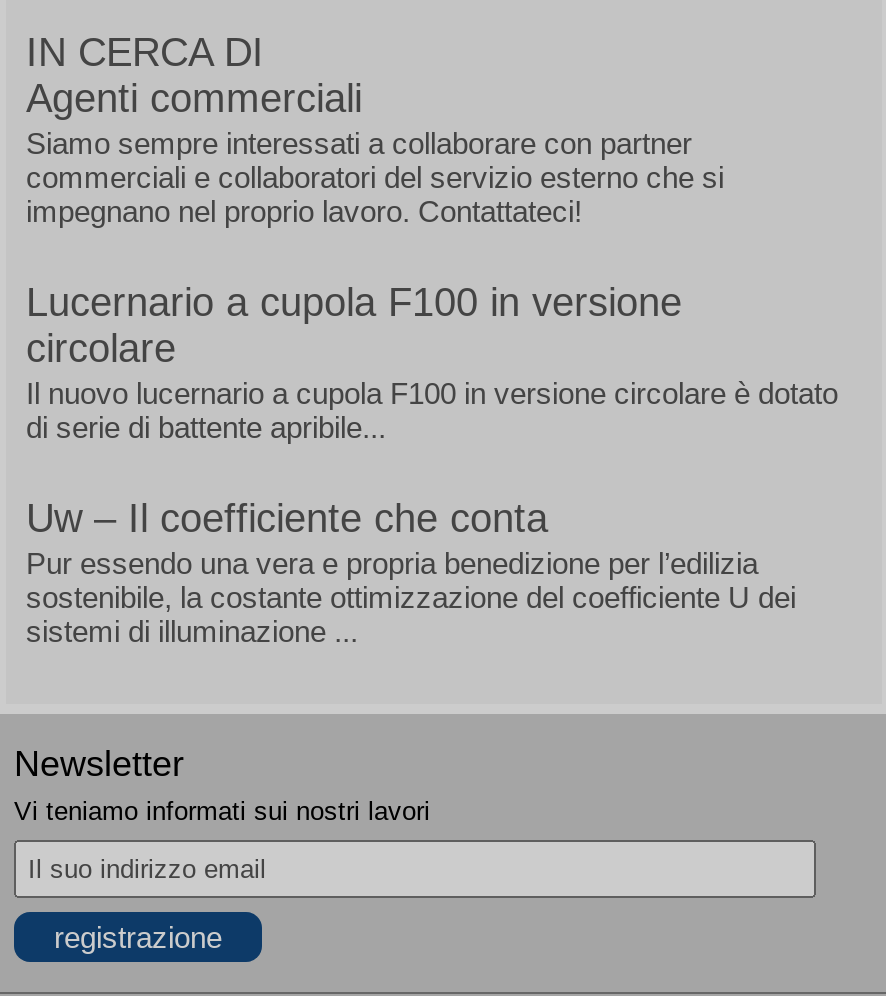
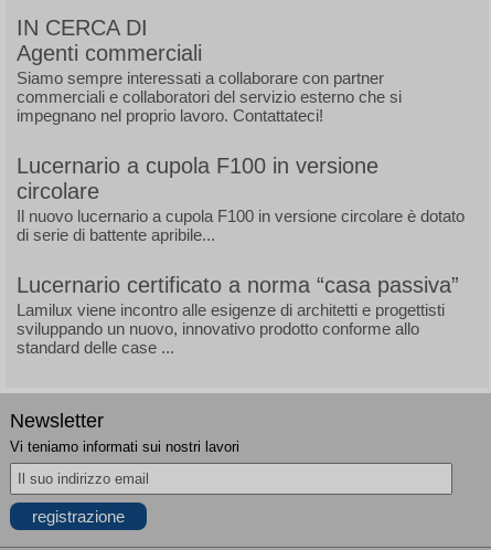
- Uw – Il coefficiente che conta
- Pur essendo una vera e propria benedizione per l’edilizia
- sostenibile, la costante ottimizzazione del coefficiente U dei
- sistemi di illuminazione ...
+ Lucernario certificato a norma “casa passiva”
+ Lamilux viene incontro alle esigenze di architetti e progettisti
+ sviluppando un nuovo, innovativo prodotto conforme allo
+ standard delle case ...
